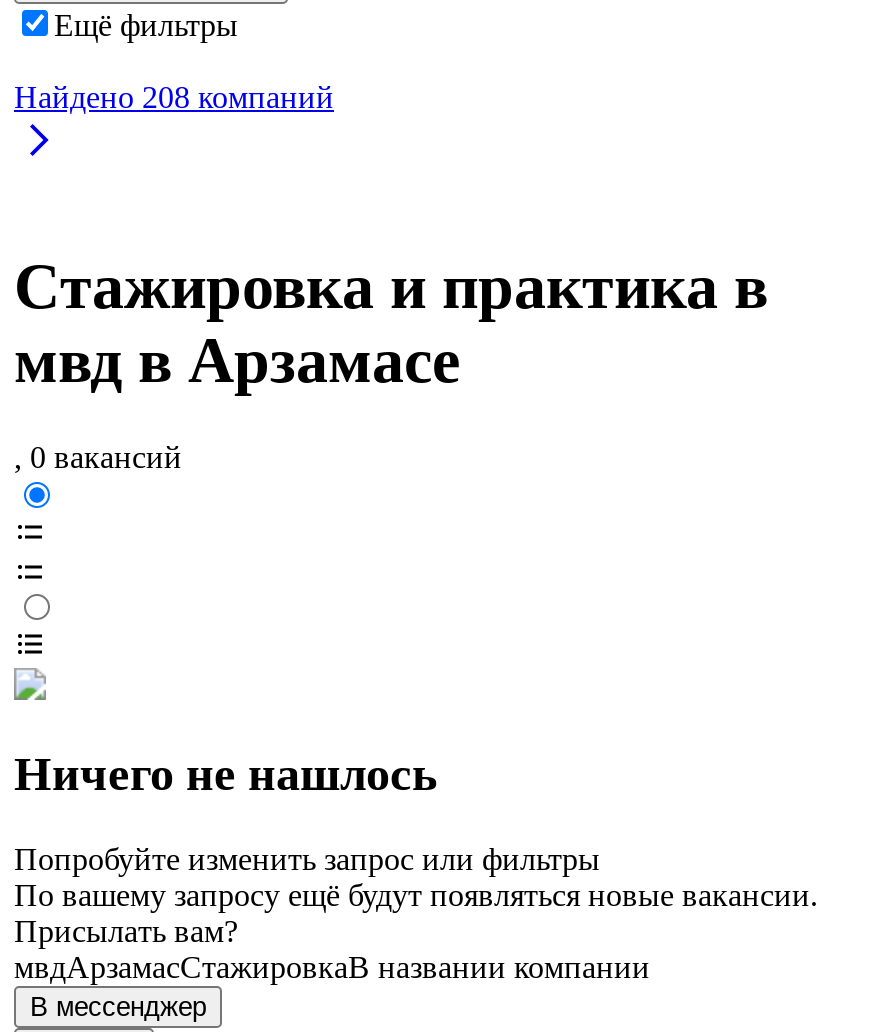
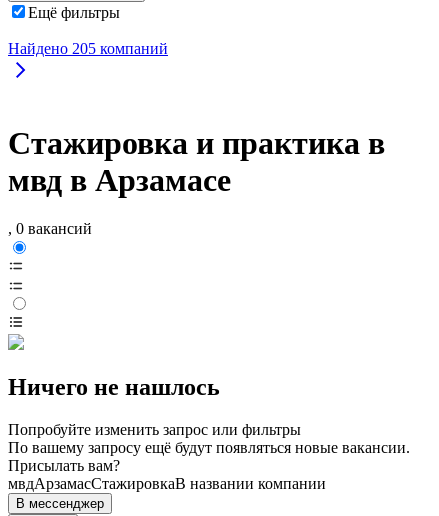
- Найдено 208 компаний
+ Найдено 205 компаний
